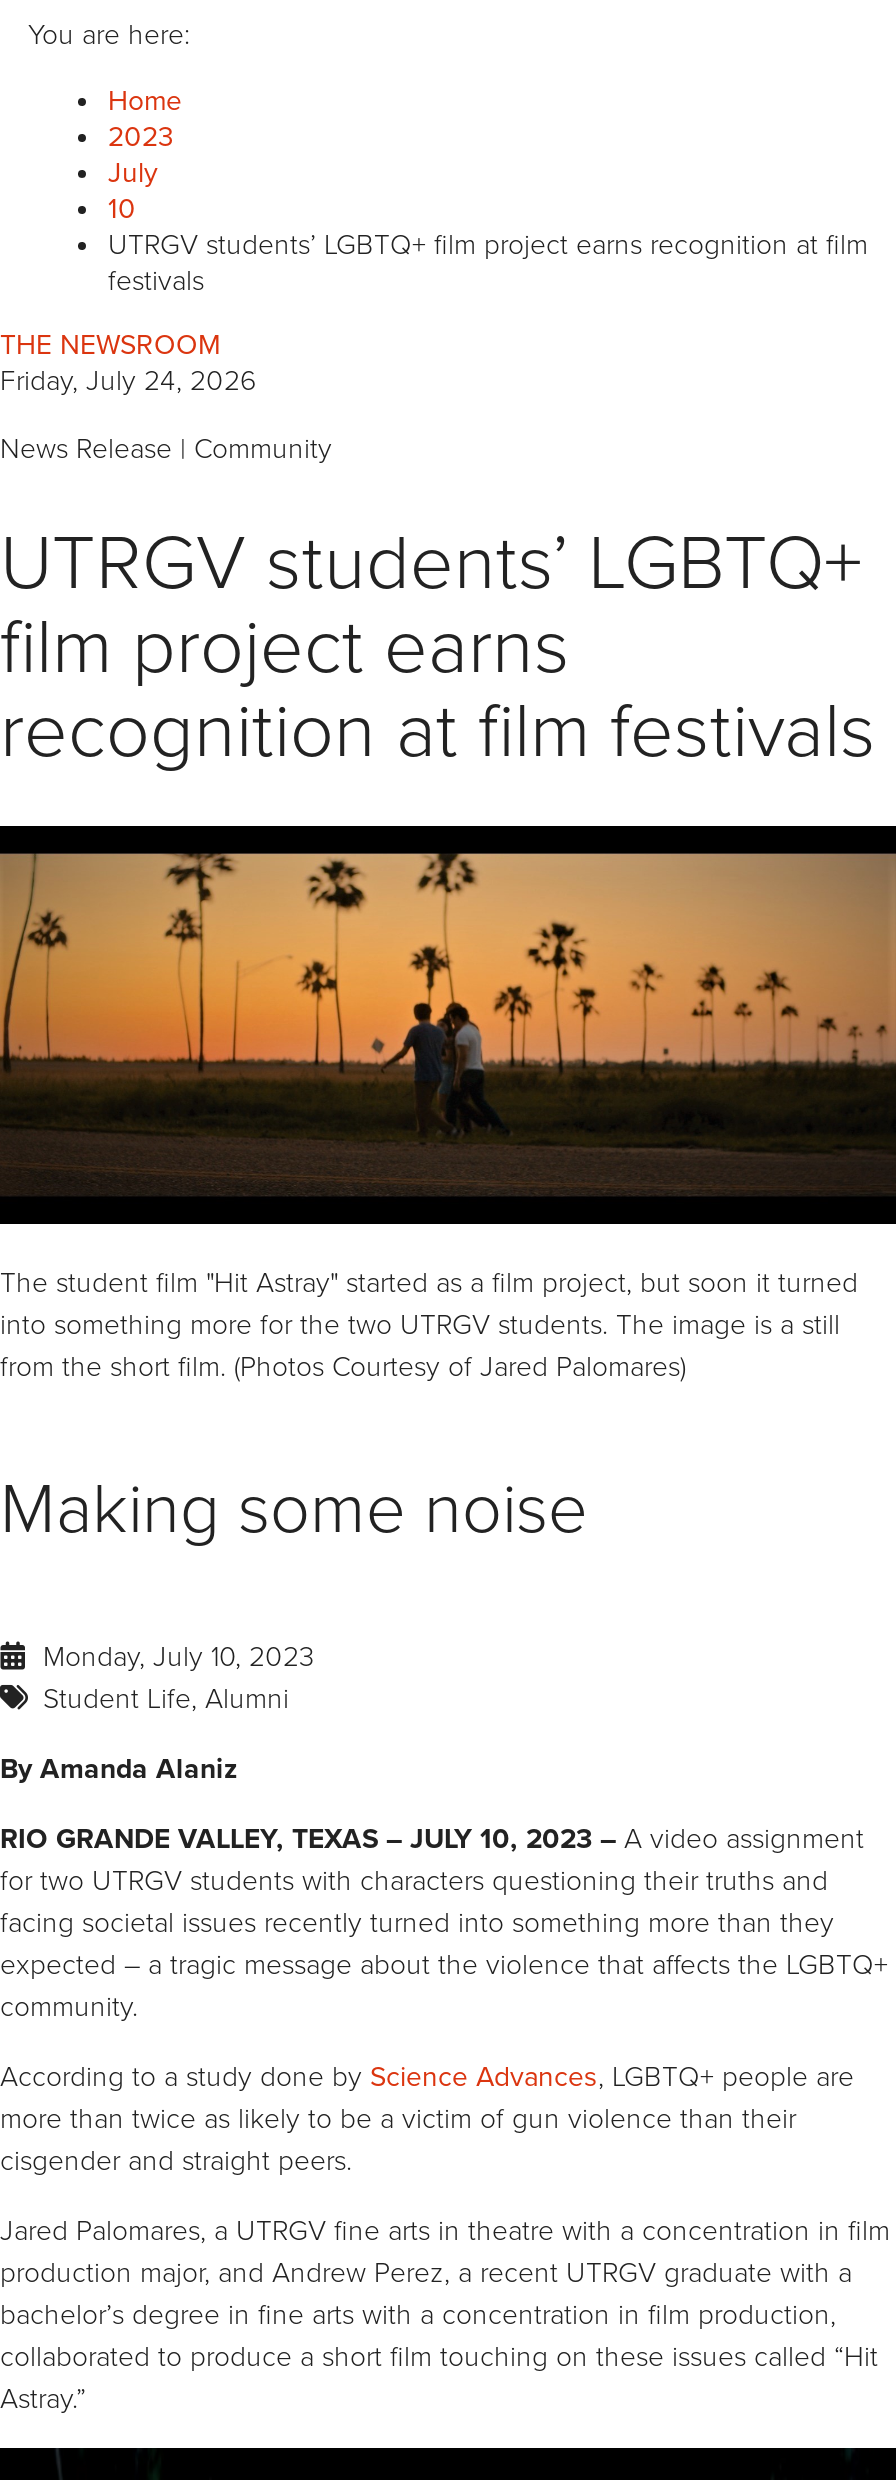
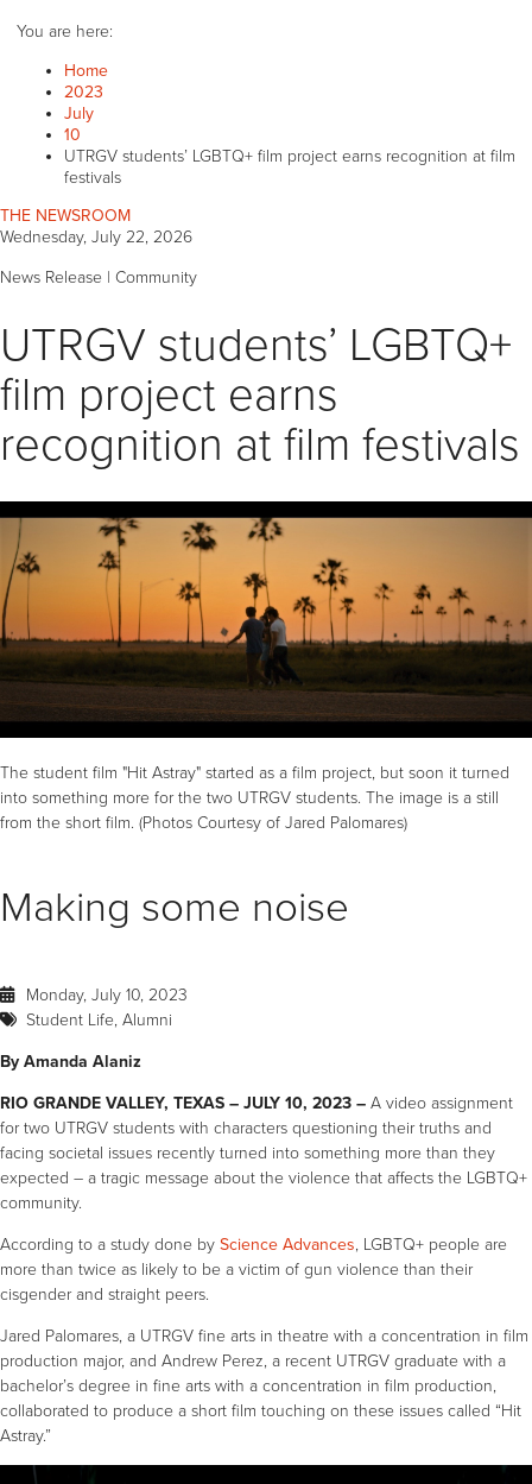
- Friday, July 24, 2026
+ Wednesday, July 22, 2026
